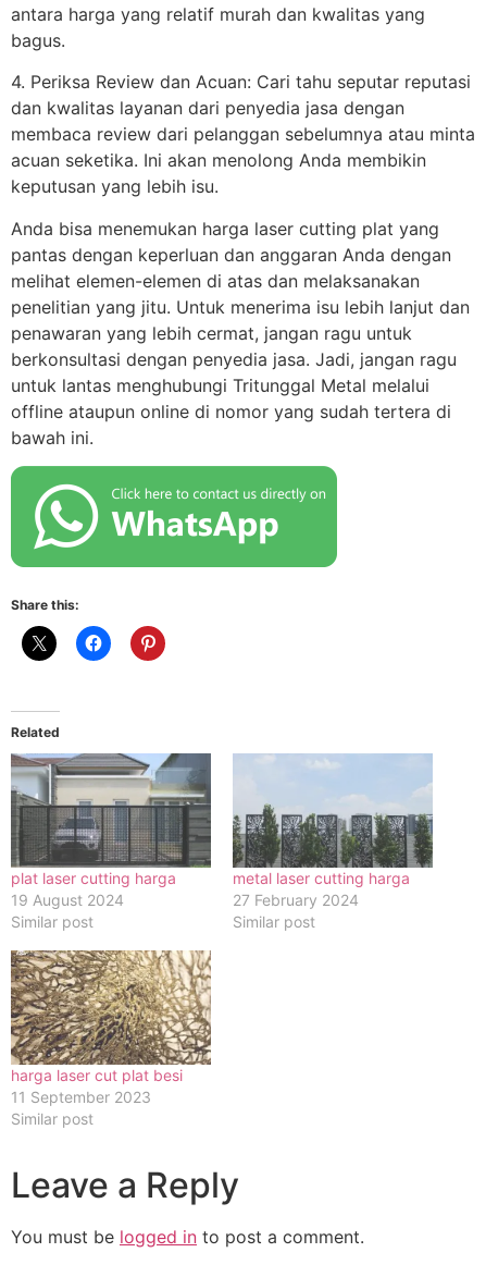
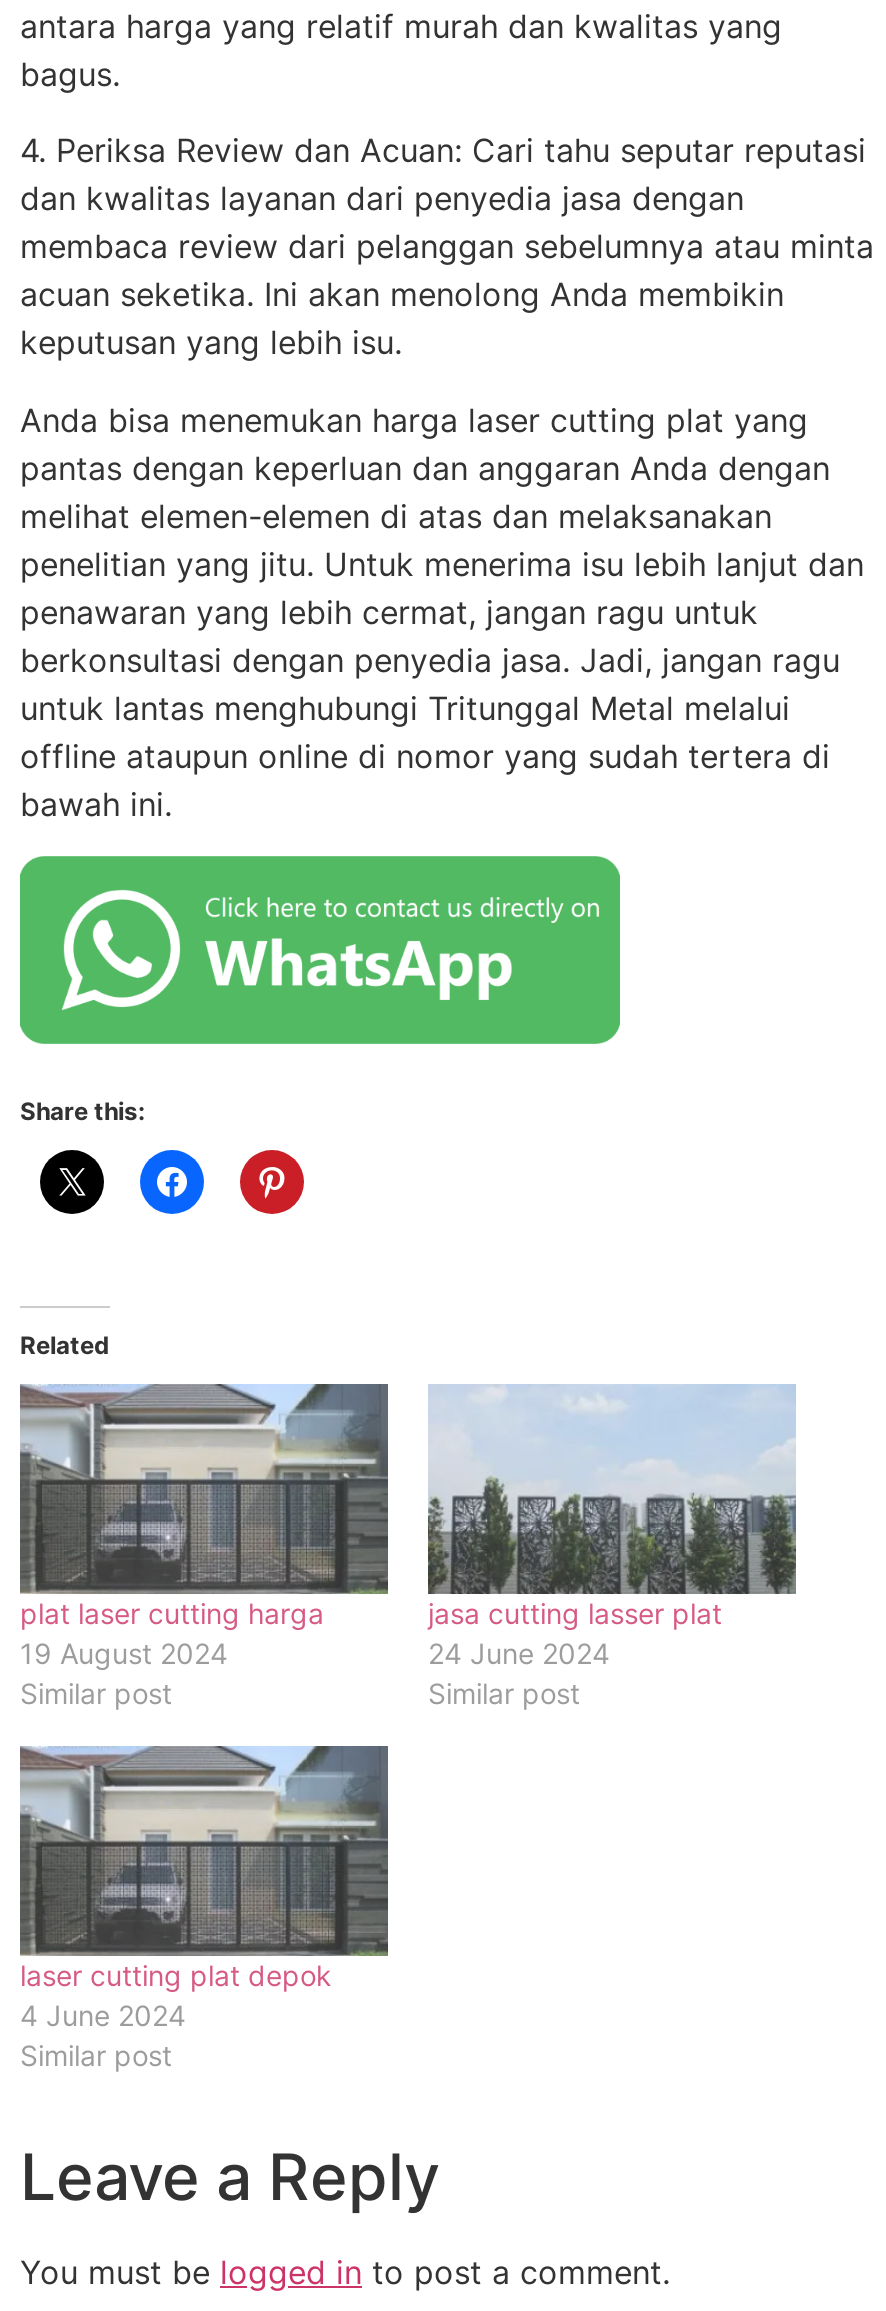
- metal laser cutting harga
- 27 February 2024
+ jasa cutting lasser plat
+ 24 June 2024

- [image]
- harga laser cut plat besi
- 11 September 2023
+ [image]
+ laser cutting plat depok
+ 4 June 2024
